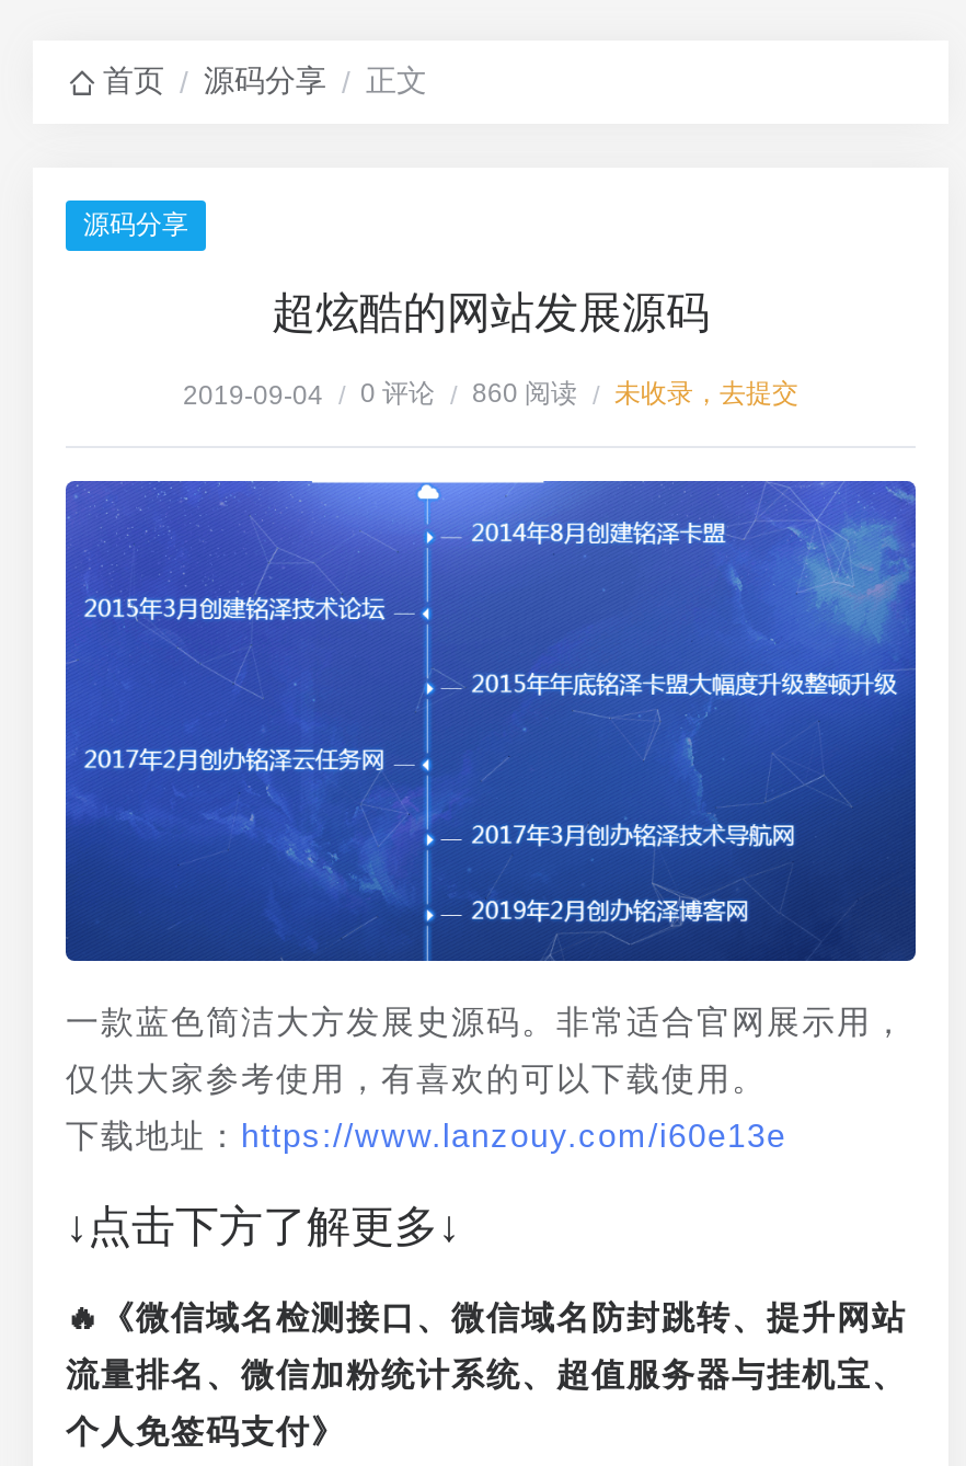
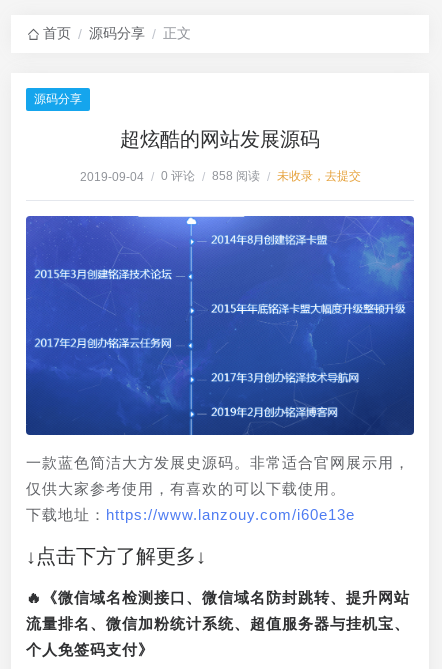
- 2019-09-04 / 0 评论 / 860 阅读 / 未收录，去提交
+ 2019-09-04 / 0 评论 / 858 阅读 / 未收录，去提交
